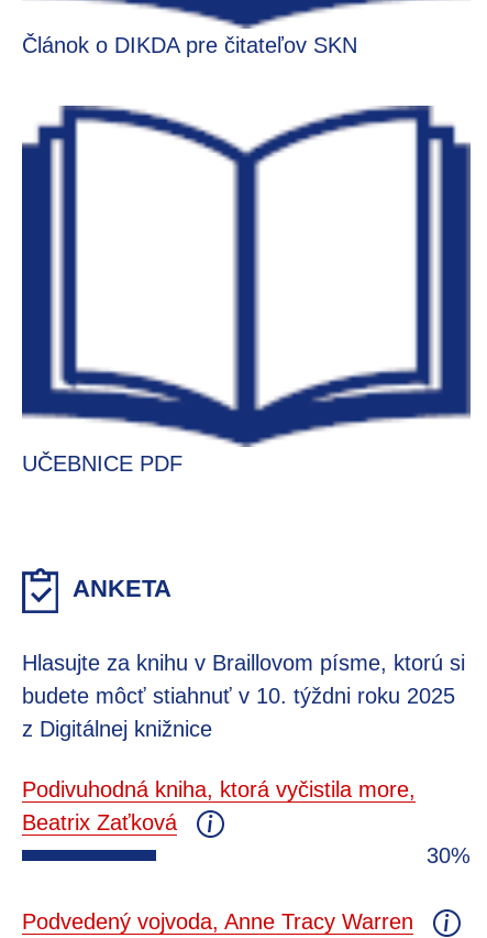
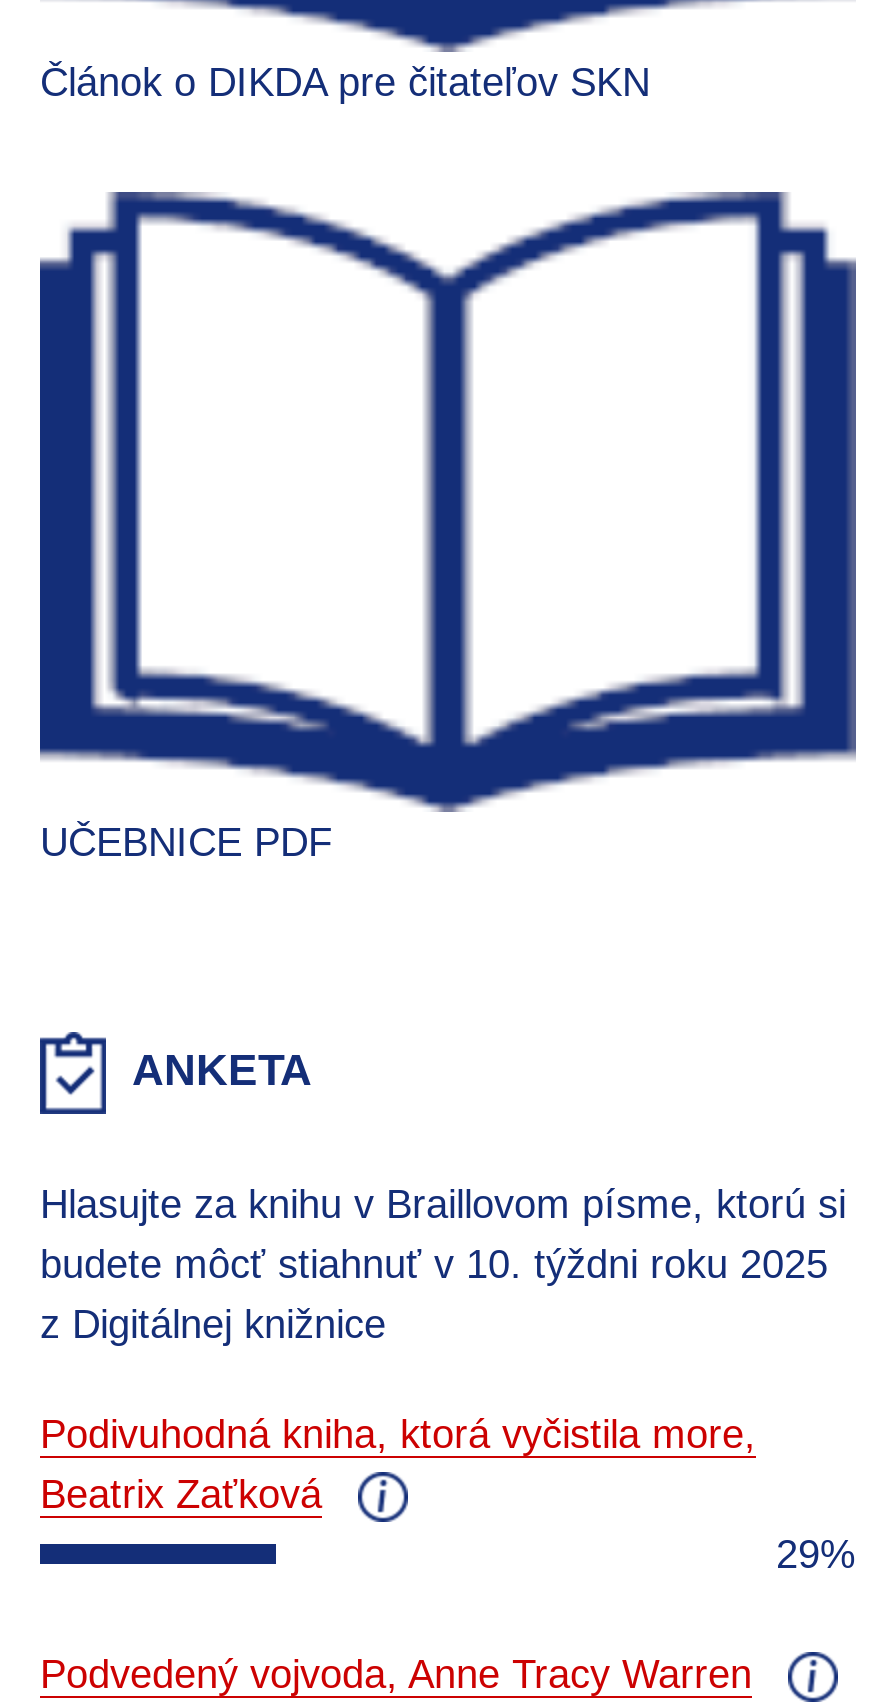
- 30%
+ 29%
